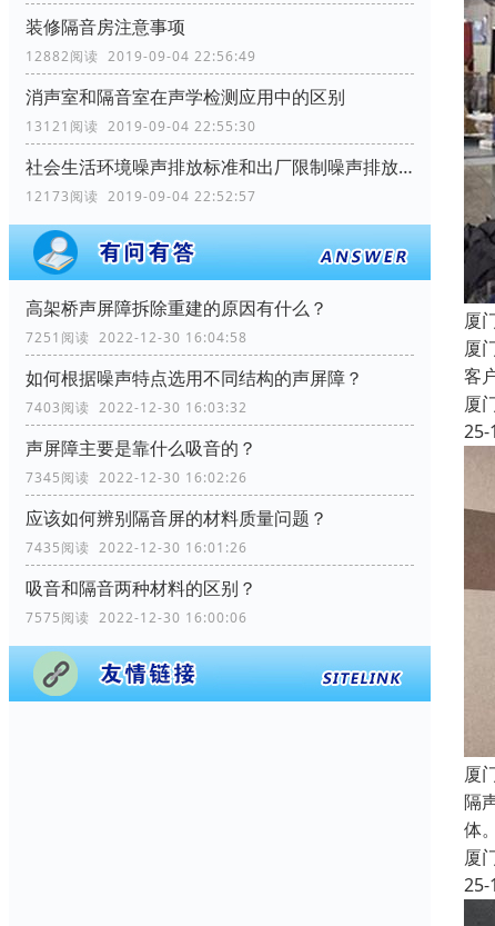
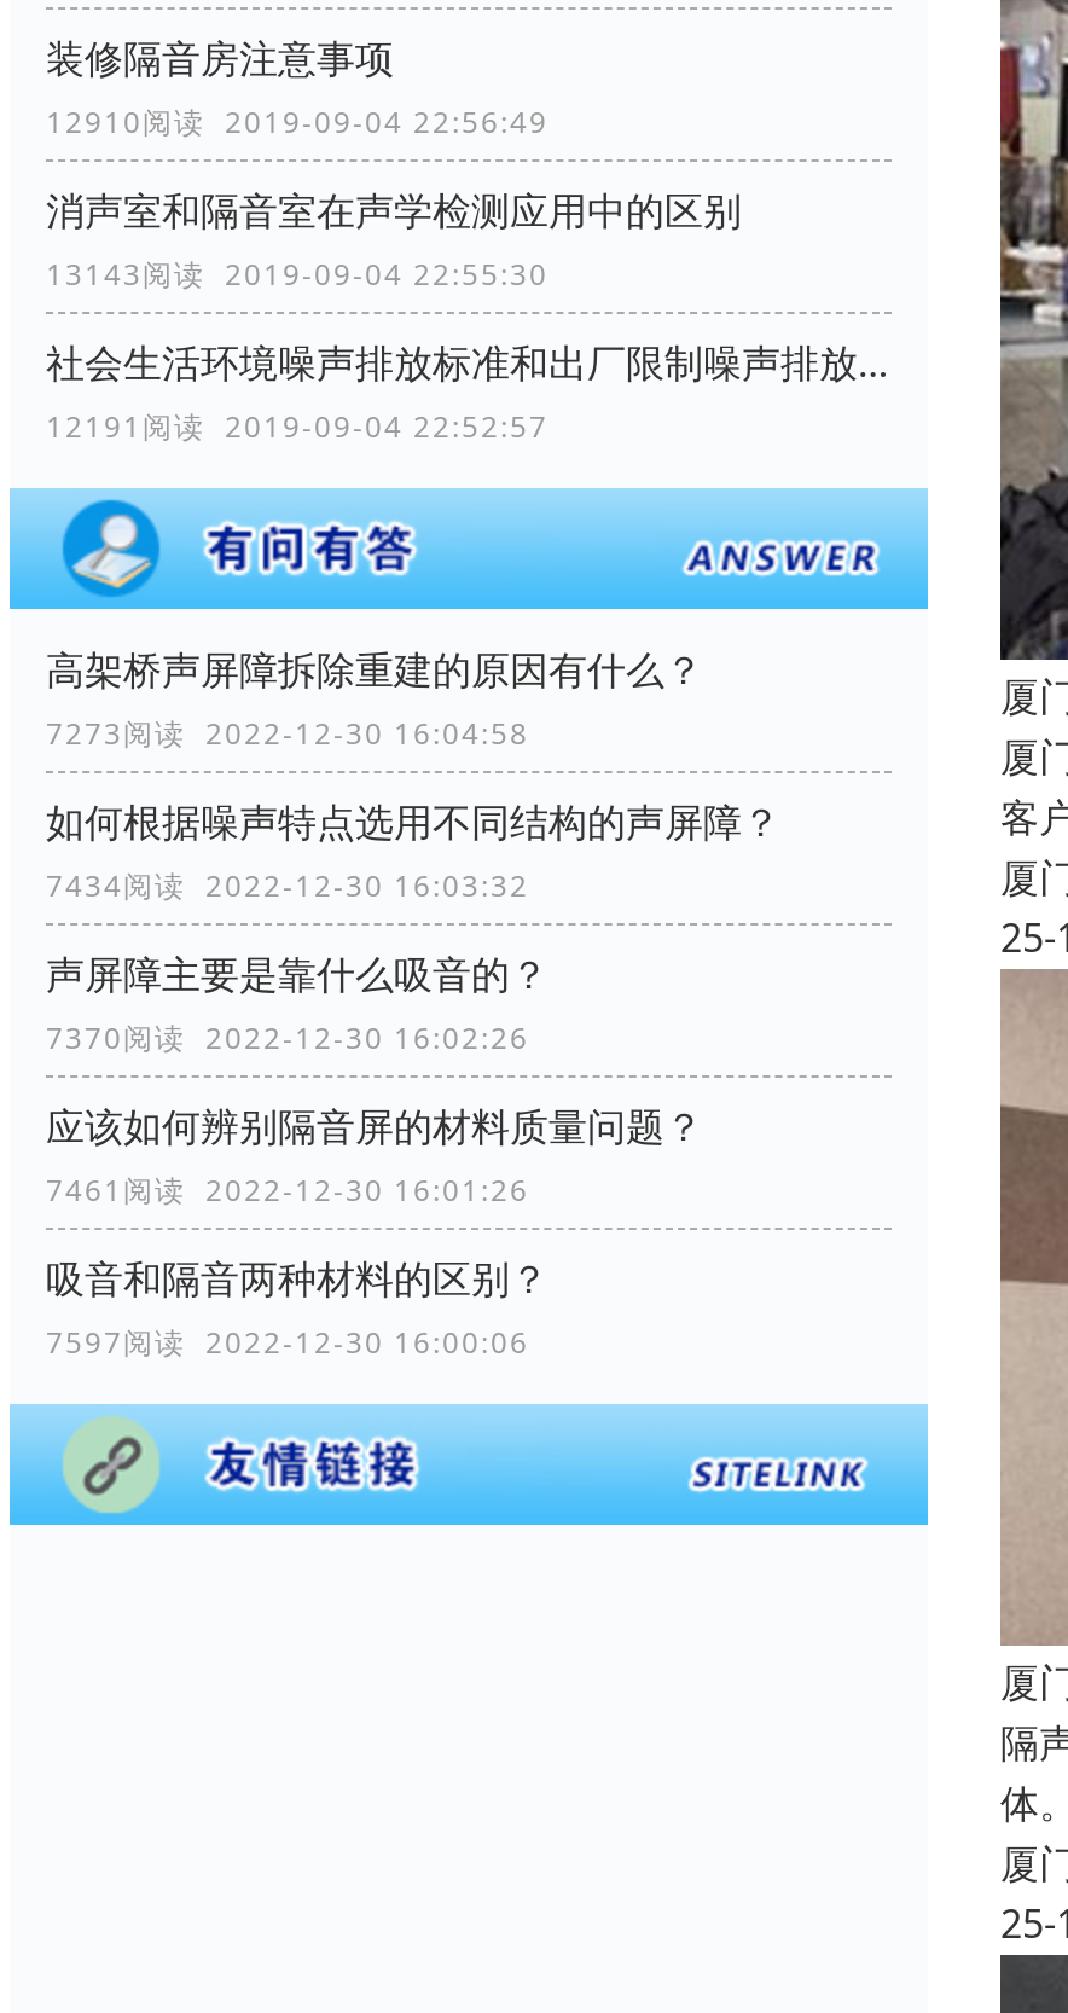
- 12882阅读 2019-09-04 22:56:49
+ 12910阅读 2019-09-04 22:56:49

- 13121阅读 2019-09-04 22:55:30
+ 13143阅读 2019-09-04 22:55:30

- 12173阅读 2019-09-04 22:52:57
+ 12191阅读 2019-09-04 22:52:57

- 7251阅读 2022-12-30 16:04:58
+ 7273阅读 2022-12-30 16:04:58

- 7403阅读 2022-12-30 16:03:32
+ 7434阅读 2022-12-30 16:03:32

- 7345阅读 2022-12-30 16:02:26
+ 7370阅读 2022-12-30 16:02:26

- 7435阅读 2022-12-30 16:01:26
+ 7461阅读 2022-12-30 16:01:26

- 7575阅读 2022-12-30 16:00:06
+ 7597阅读 2022-12-30 16:00:06
